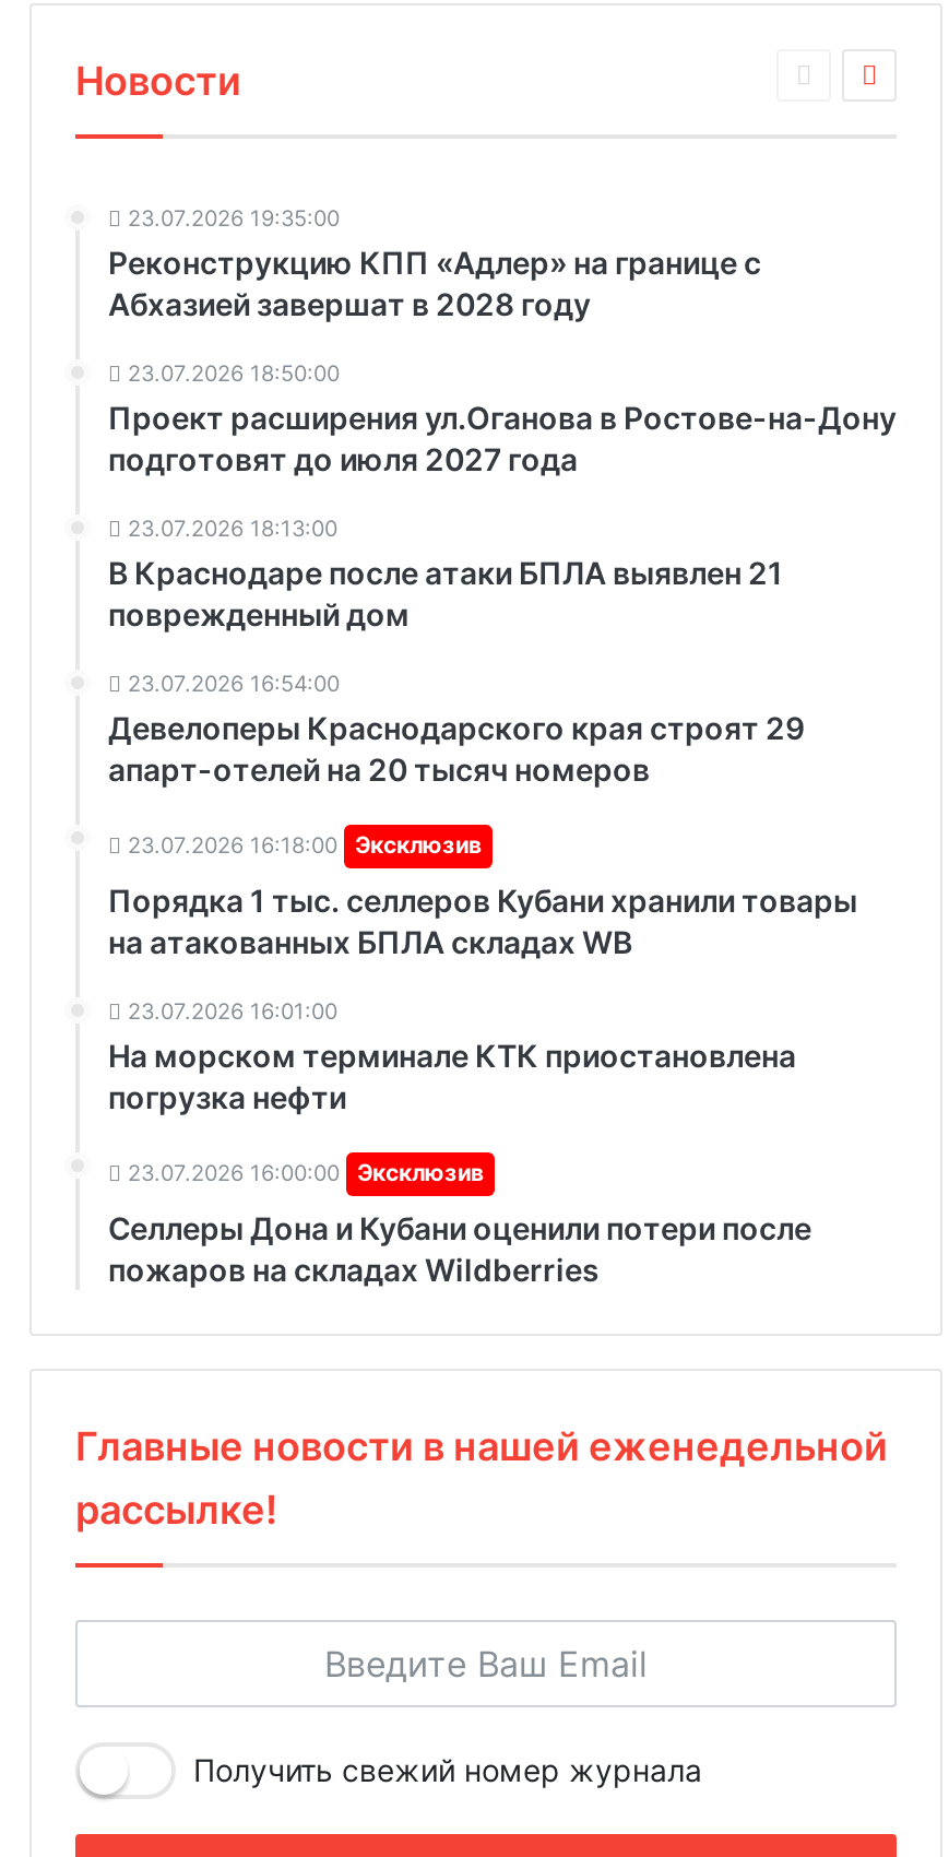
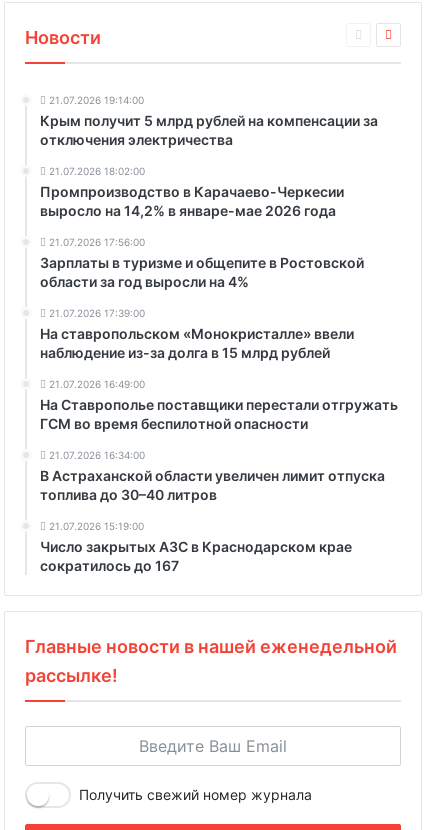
- 23.07.2026 19:35:00
- Реконструкцию КПП «Адлер» на границе с
- Абхазией завершат в 2028 году
- 23.07.2026 18:50:00
- Проект расширения ул.Оганова в Ростове-на-Дону
- подготовят до июля 2027 года
- 23.07.2026 18:13:00
- В Краснодаре после атаки БПЛА выявлен 21
- поврежденный дом
- 23.07.2026 16:54:00
- Девелоперы Краснодарского края строят 29
- апарт-отелей на 20 тысяч номеров
- 23.07.2026 16:18:00
- Эксклюзив
- Порядка 1 тыс. селлеров Кубани хранили товары
- на атакованных БПЛА складах WB
- 23.07.2026 16:01:00
- На морском терминале КТК приостановлена
- погрузка нефти
- 23.07.2026 16:00:00
- Эксклюзив
- Селлеры Дона и Кубани оценили потери после
- пожаров на складах Wildberries
+ 21.07.2026 19:14:00
+ Крым получит 5 млрд рублей на компенсации за
+ отключения электричества
+ 21.07.2026 18:02:00
+ Промпроизводство в Карачаево-Черкесии
+ выросло на 14,2% в январе-мае 2026 года
+ 21.07.2026 17:56:00
+ Зарплаты в туризме и общепите в Ростовской
+ области за год выросли на 4%
+ 21.07.2026 17:39:00
+ На ставропольском «Монокристалле» ввели
+ наблюдение из-за долга в 15 млрд рублей
+ 21.07.2026 16:49:00
+ На Ставрополье поставщики перестали отгружать
+ ГСМ во время беспилотной опасности
+ 21.07.2026 16:34:00
+ В Астраханской области увеличен лимит отпуска
+ топлива до 30–40 литров
+ 21.07.2026 15:19:00
+ Число закрытых АЗС в Краснодарском крае
+ сократилось до 167
